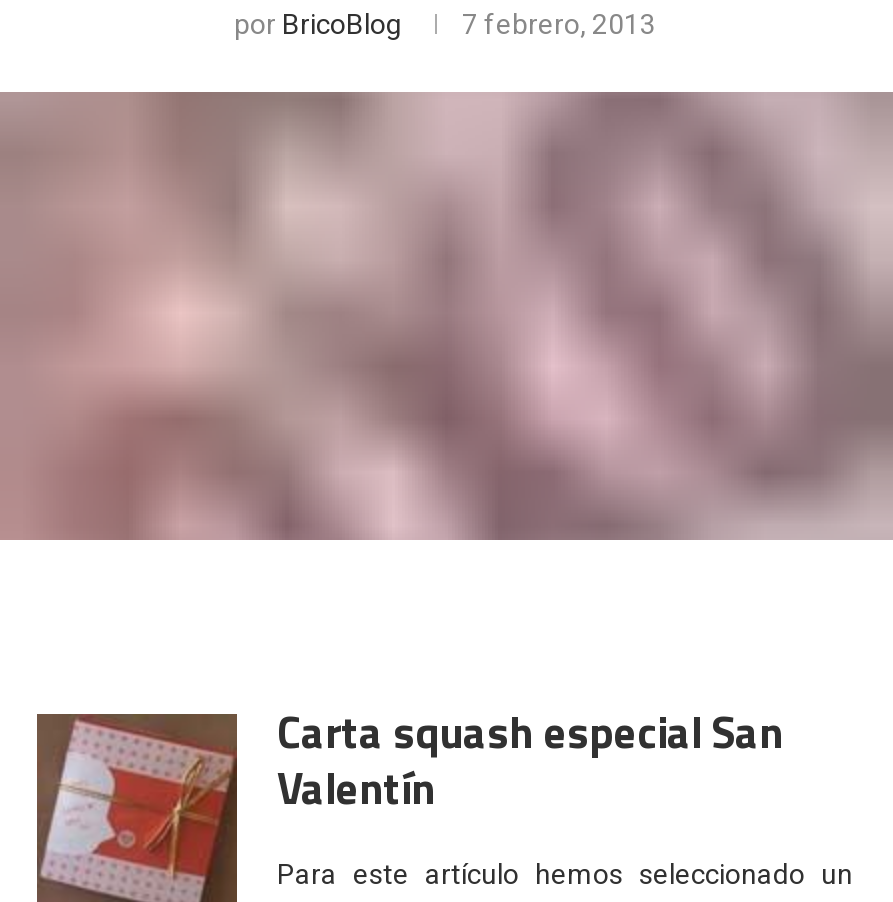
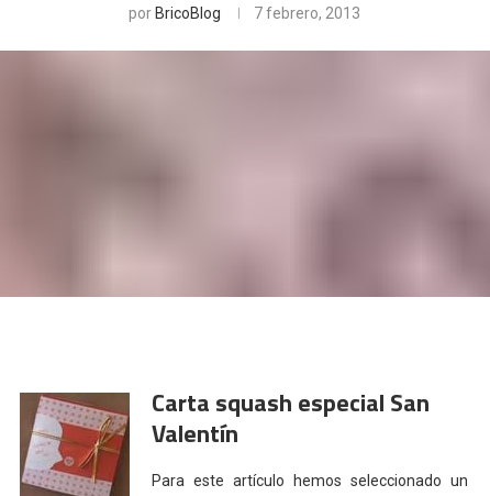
- [image]
+ [image]
